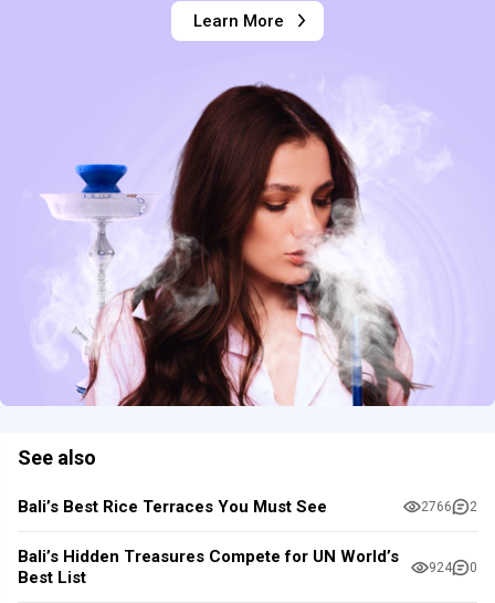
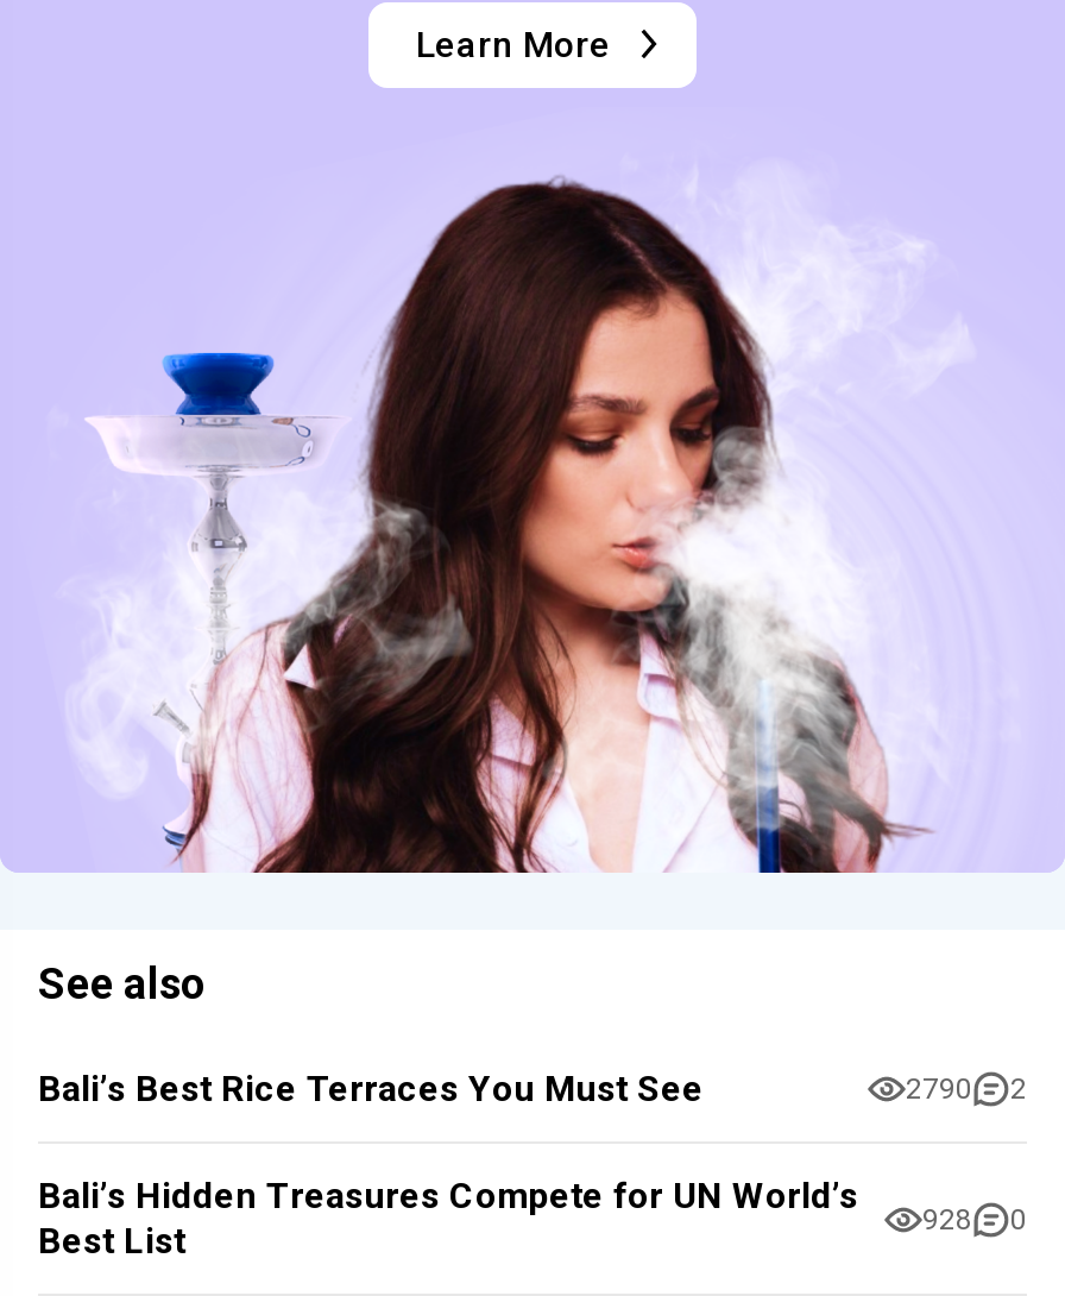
- 2766 2
+ 2790 2

- 924 0
+ 928 0
